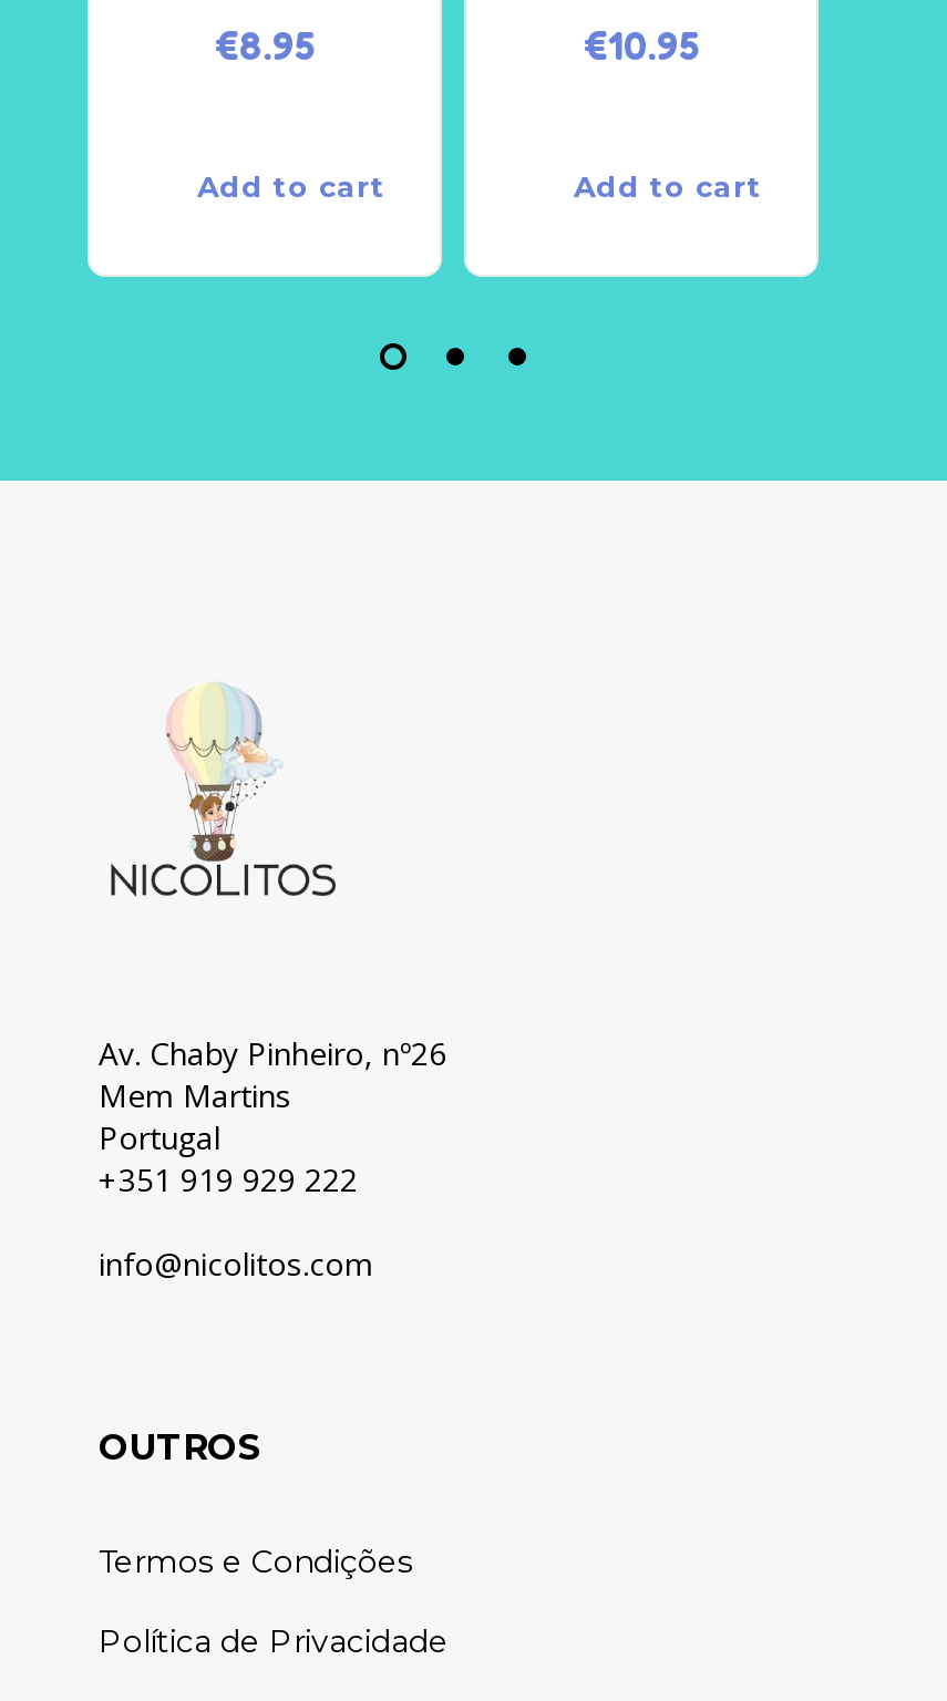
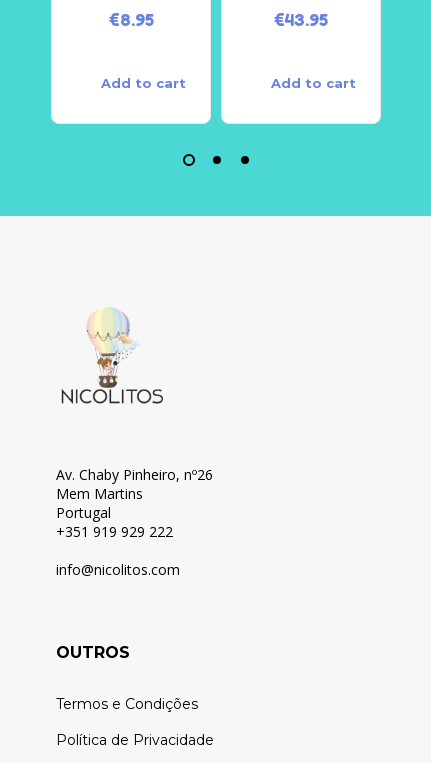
- €10.95
+ €43.95
